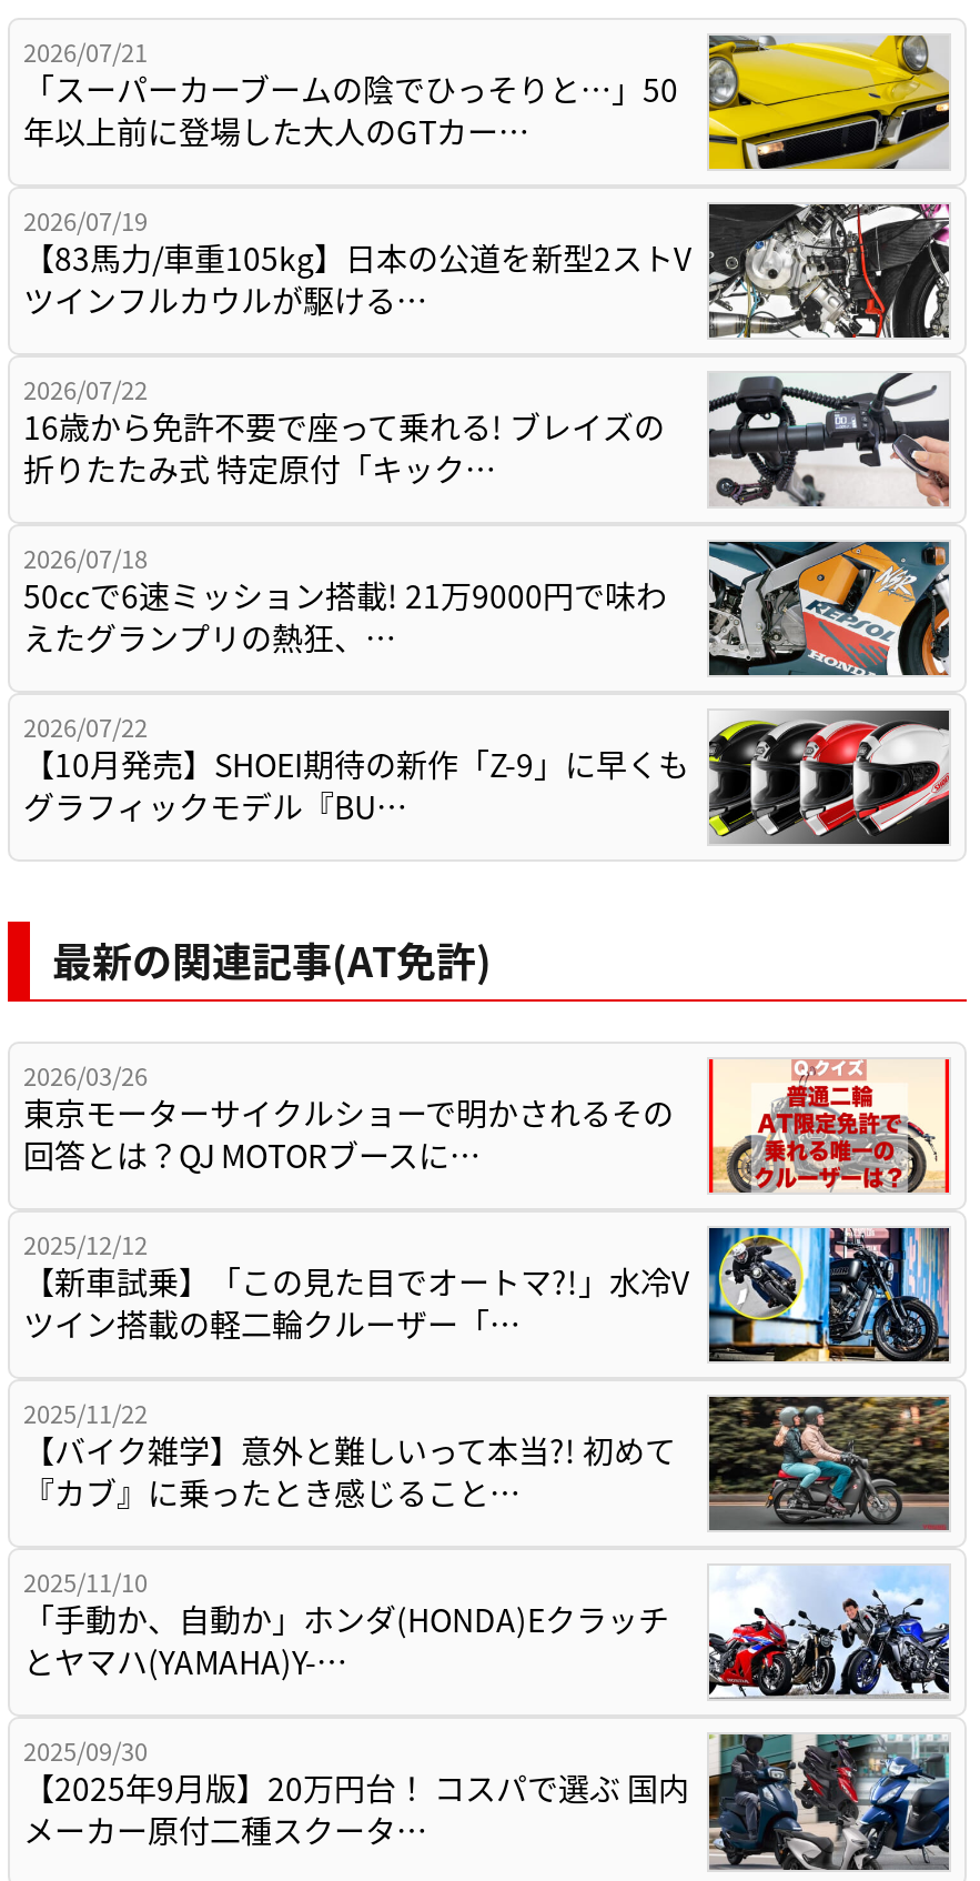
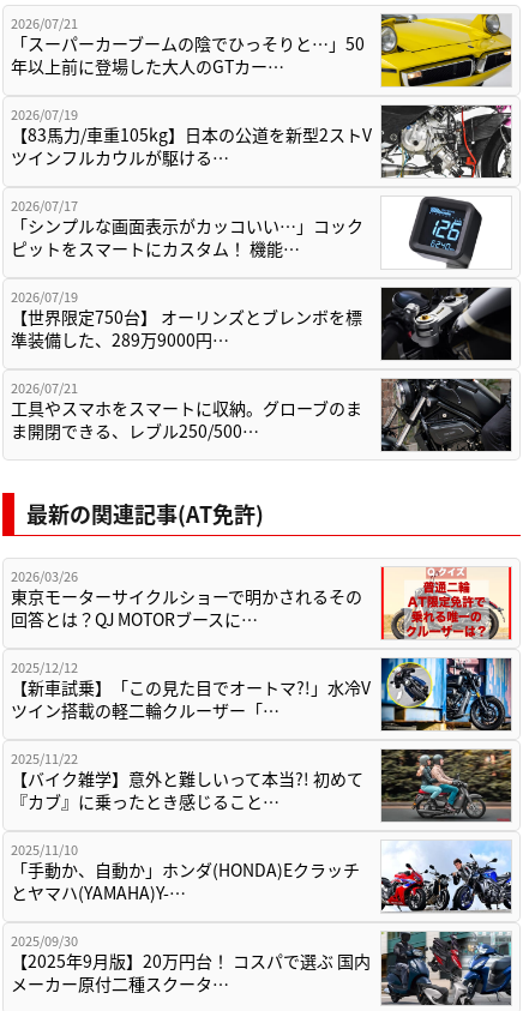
- [image]
- 2026/07/22
- 16歳から免許不要で座って乗れる! ブレイズの
- 折りたたみ式 特定原付「キック…
+ [image]
+ 2026/07/17
+ 「シンプルな画面表示がカッコいい…」コック
+ ピットをスマートにカスタム！ 機能…

- [image]
- 2026/07/18
- 50ccで6速ミッション搭載! 21万9000円で味わ
- えたグランプリの熱狂、…
+ [image]
+ 2026/07/19
+ 【世界限定750台】 オーリンズとブレンボを標
+ 準装備した、289万9000円…

- [image]
- 2026/07/22
- 【10月発売】SHOEI期待の新作「Z-9」に早くも
- グラフィックモデル『BU…
+ [image]
+ 2026/07/21
+ 工具やスマホをスマートに収納。グローブのま
+ ま開閉できる、レブル250/500…
